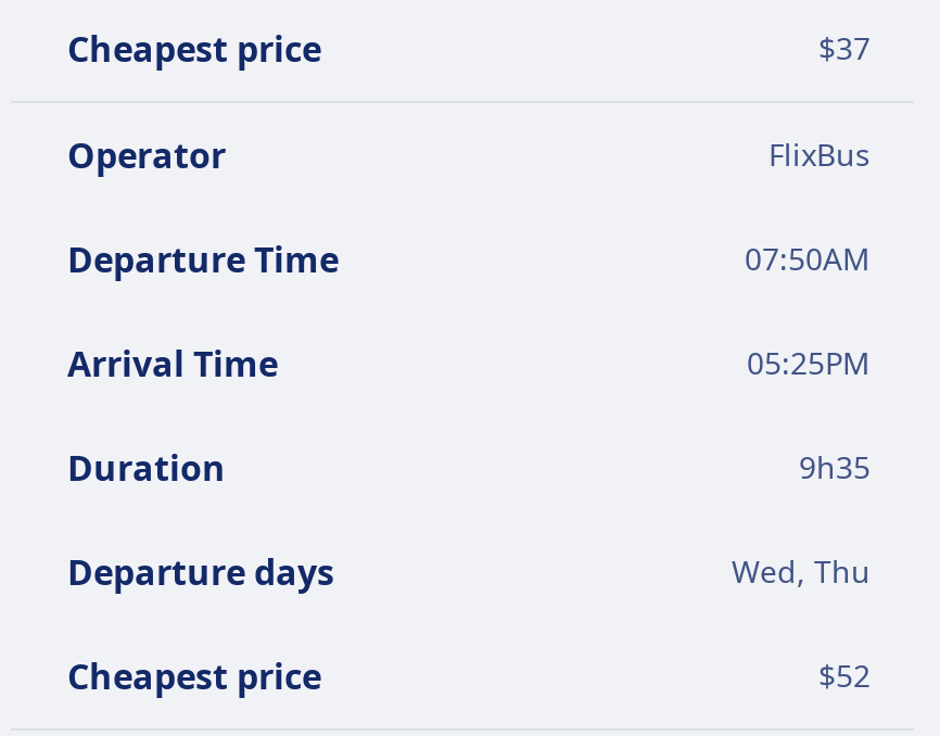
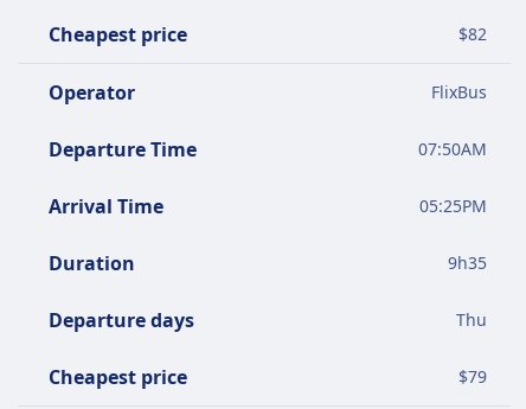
- $37
+ $82

- Wed, Thu
+ Thu

- $52
+ $79
